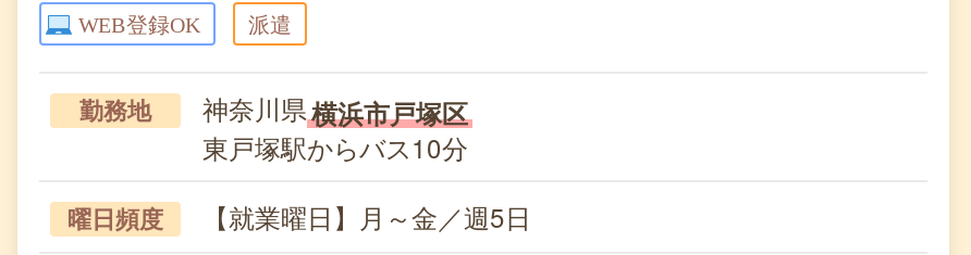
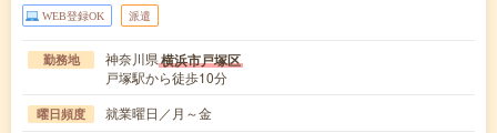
- 東戸塚駅からバス10分
+ 戸塚駅から徒歩10分

- 【就業曜日】月～金／週5日
+ 就業曜日／月～金
